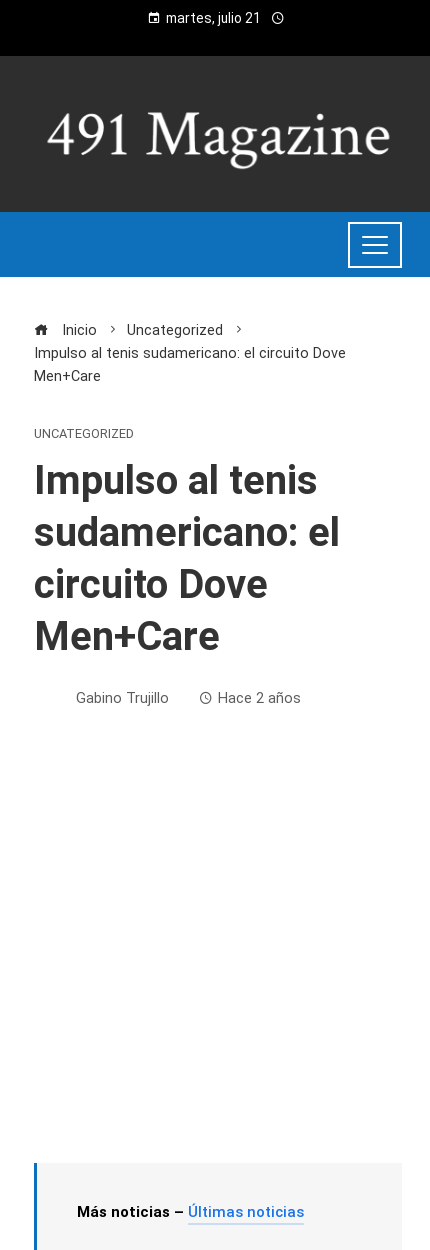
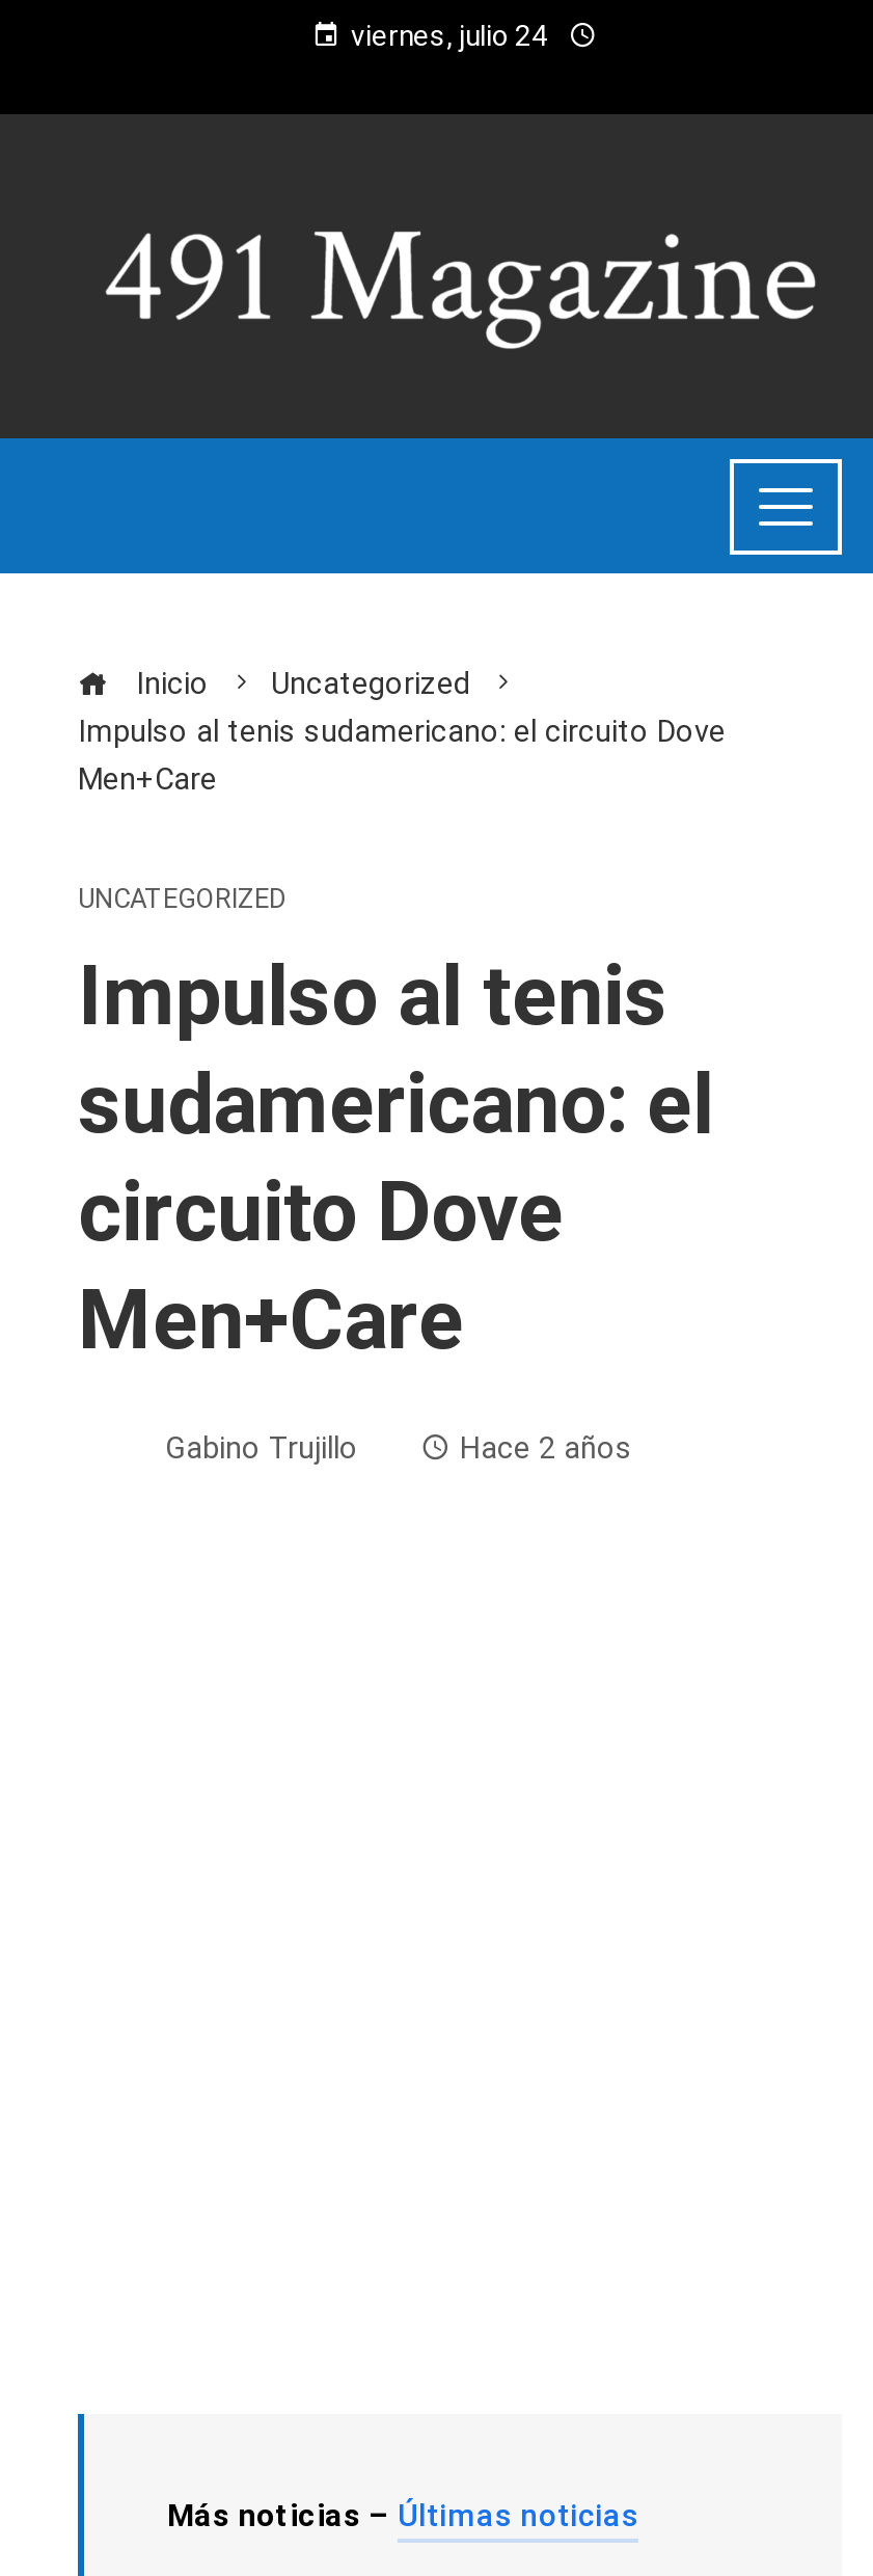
- martes, julio 21
+ viernes, julio 24
